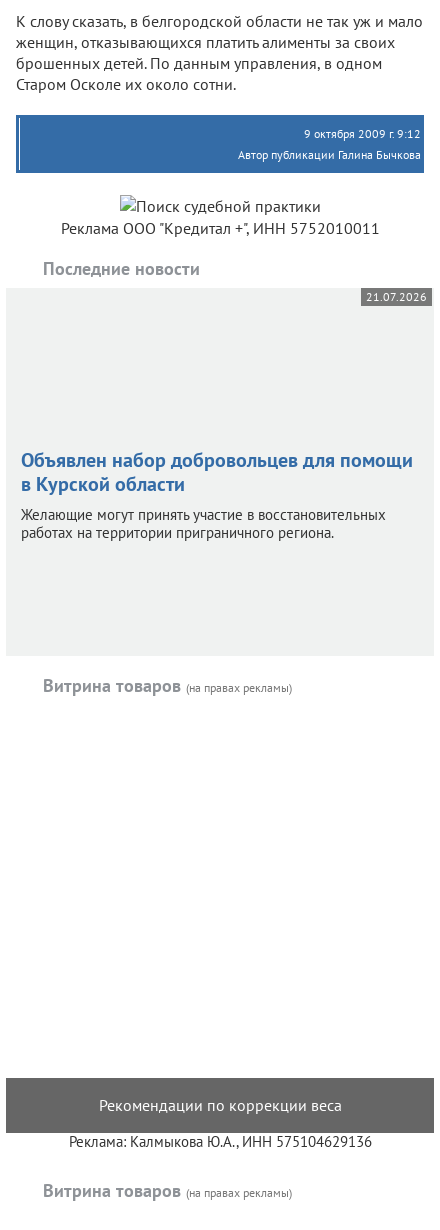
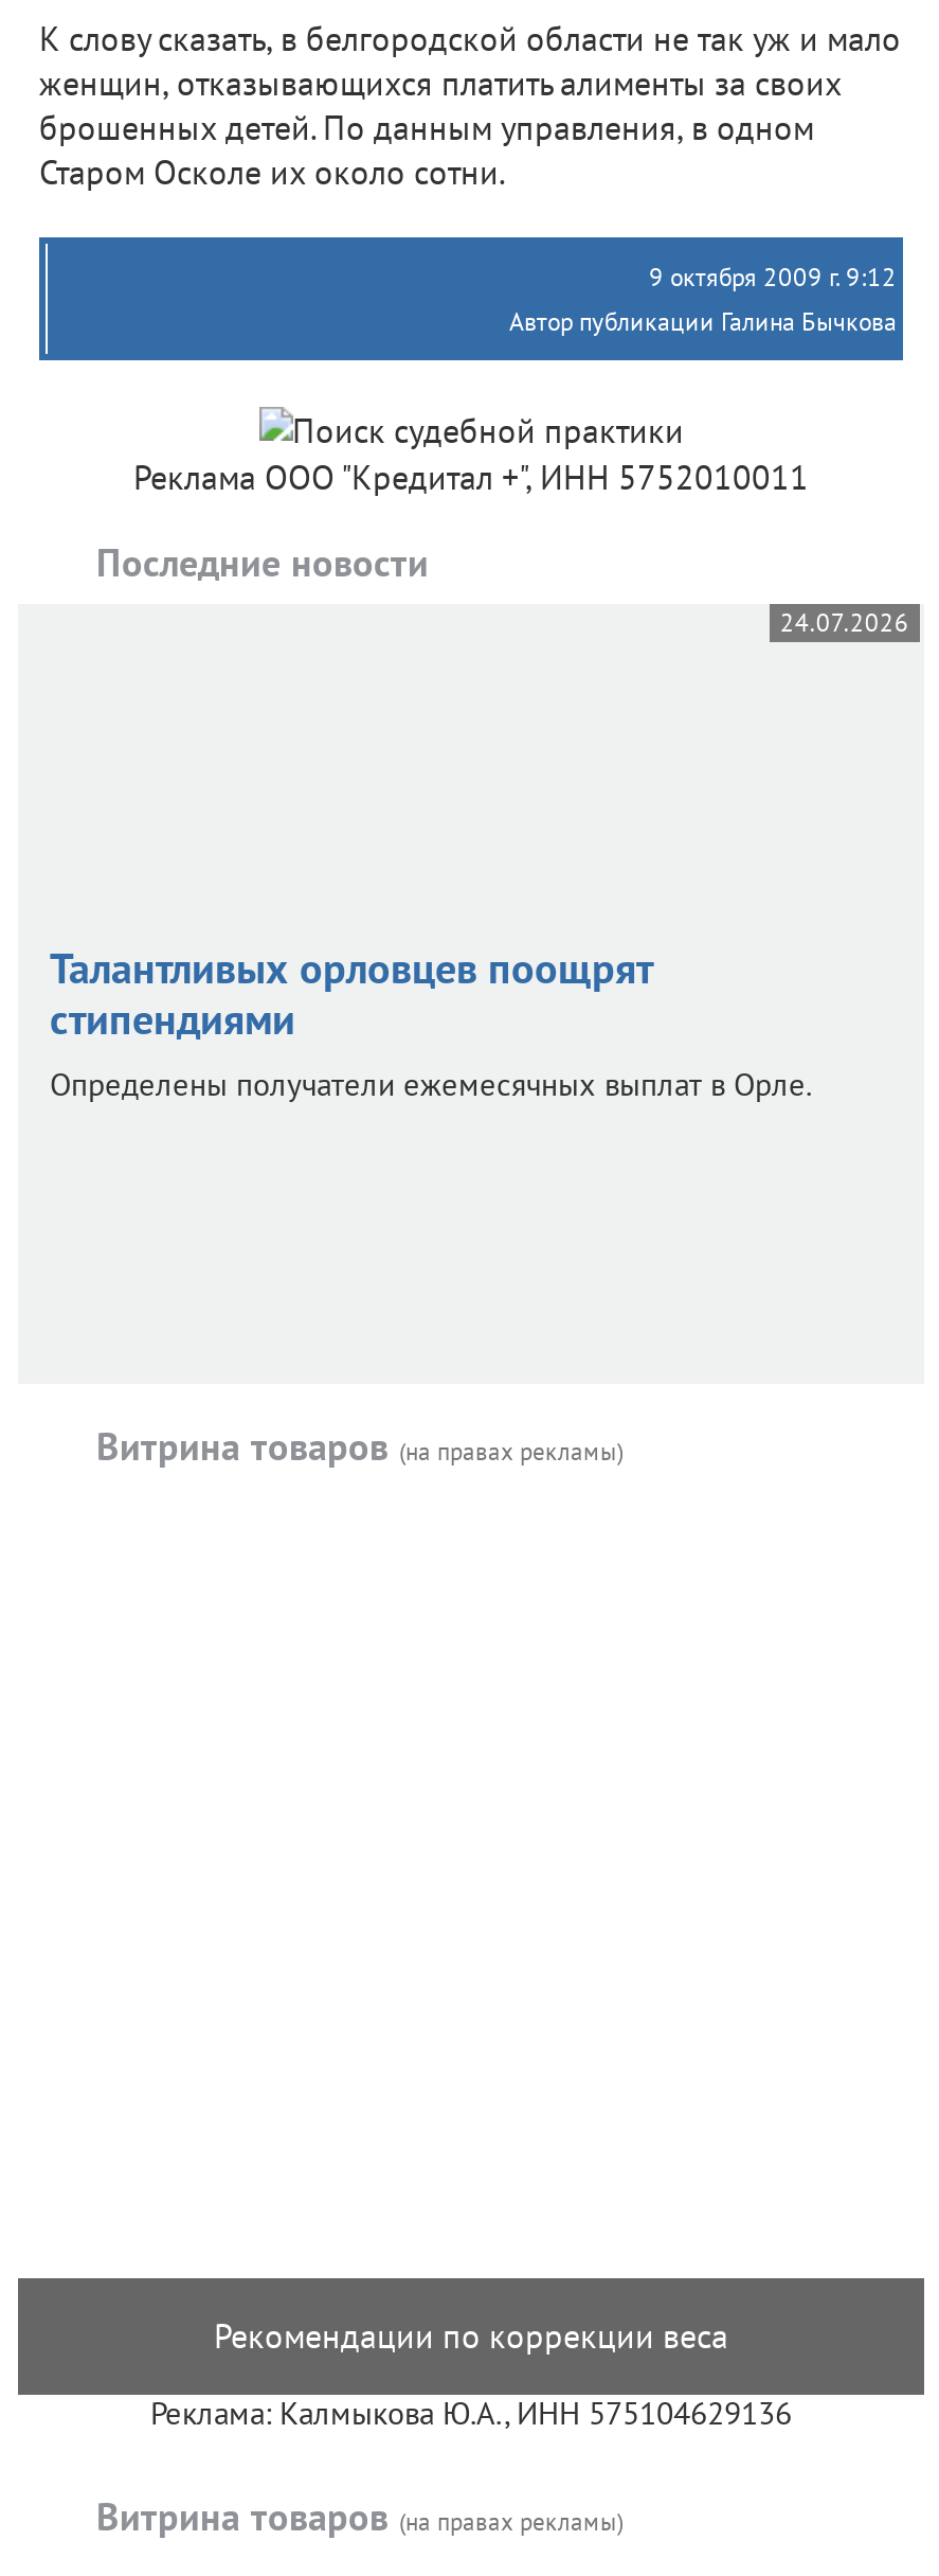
- 21.07.2026
+ 24.07.2026

- Объявлен набор добровольцев для помощи
- в Курской области
- Желающие могут принять участие в восстановительных
- работах на территории приграничного региона.
+ Талантливых орловцев поощрят
+ стипендиями
+ Определены получатели ежемесячных выплат в Орле.
